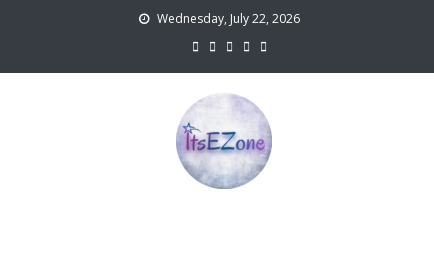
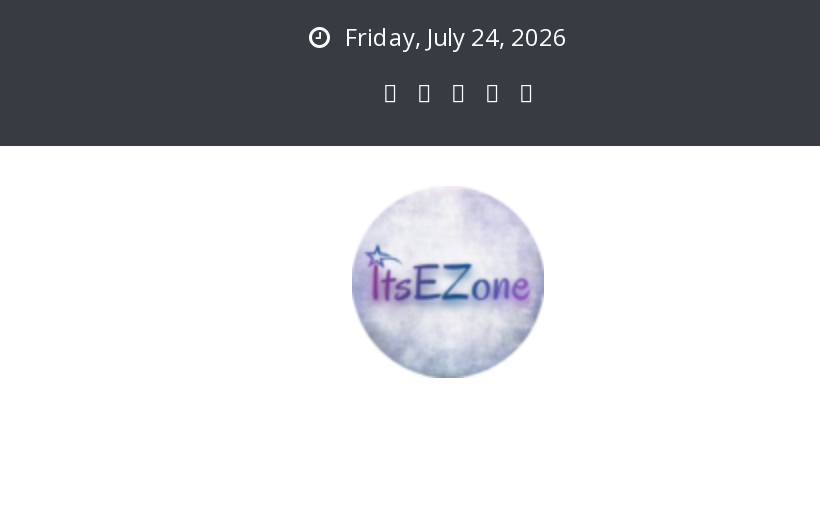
- Wednesday, July 22, 2026
+ Friday, July 24, 2026
